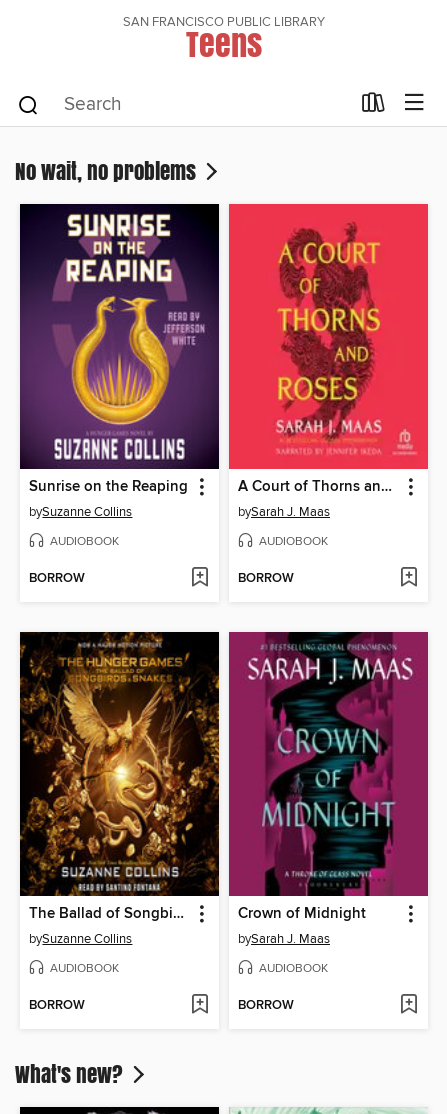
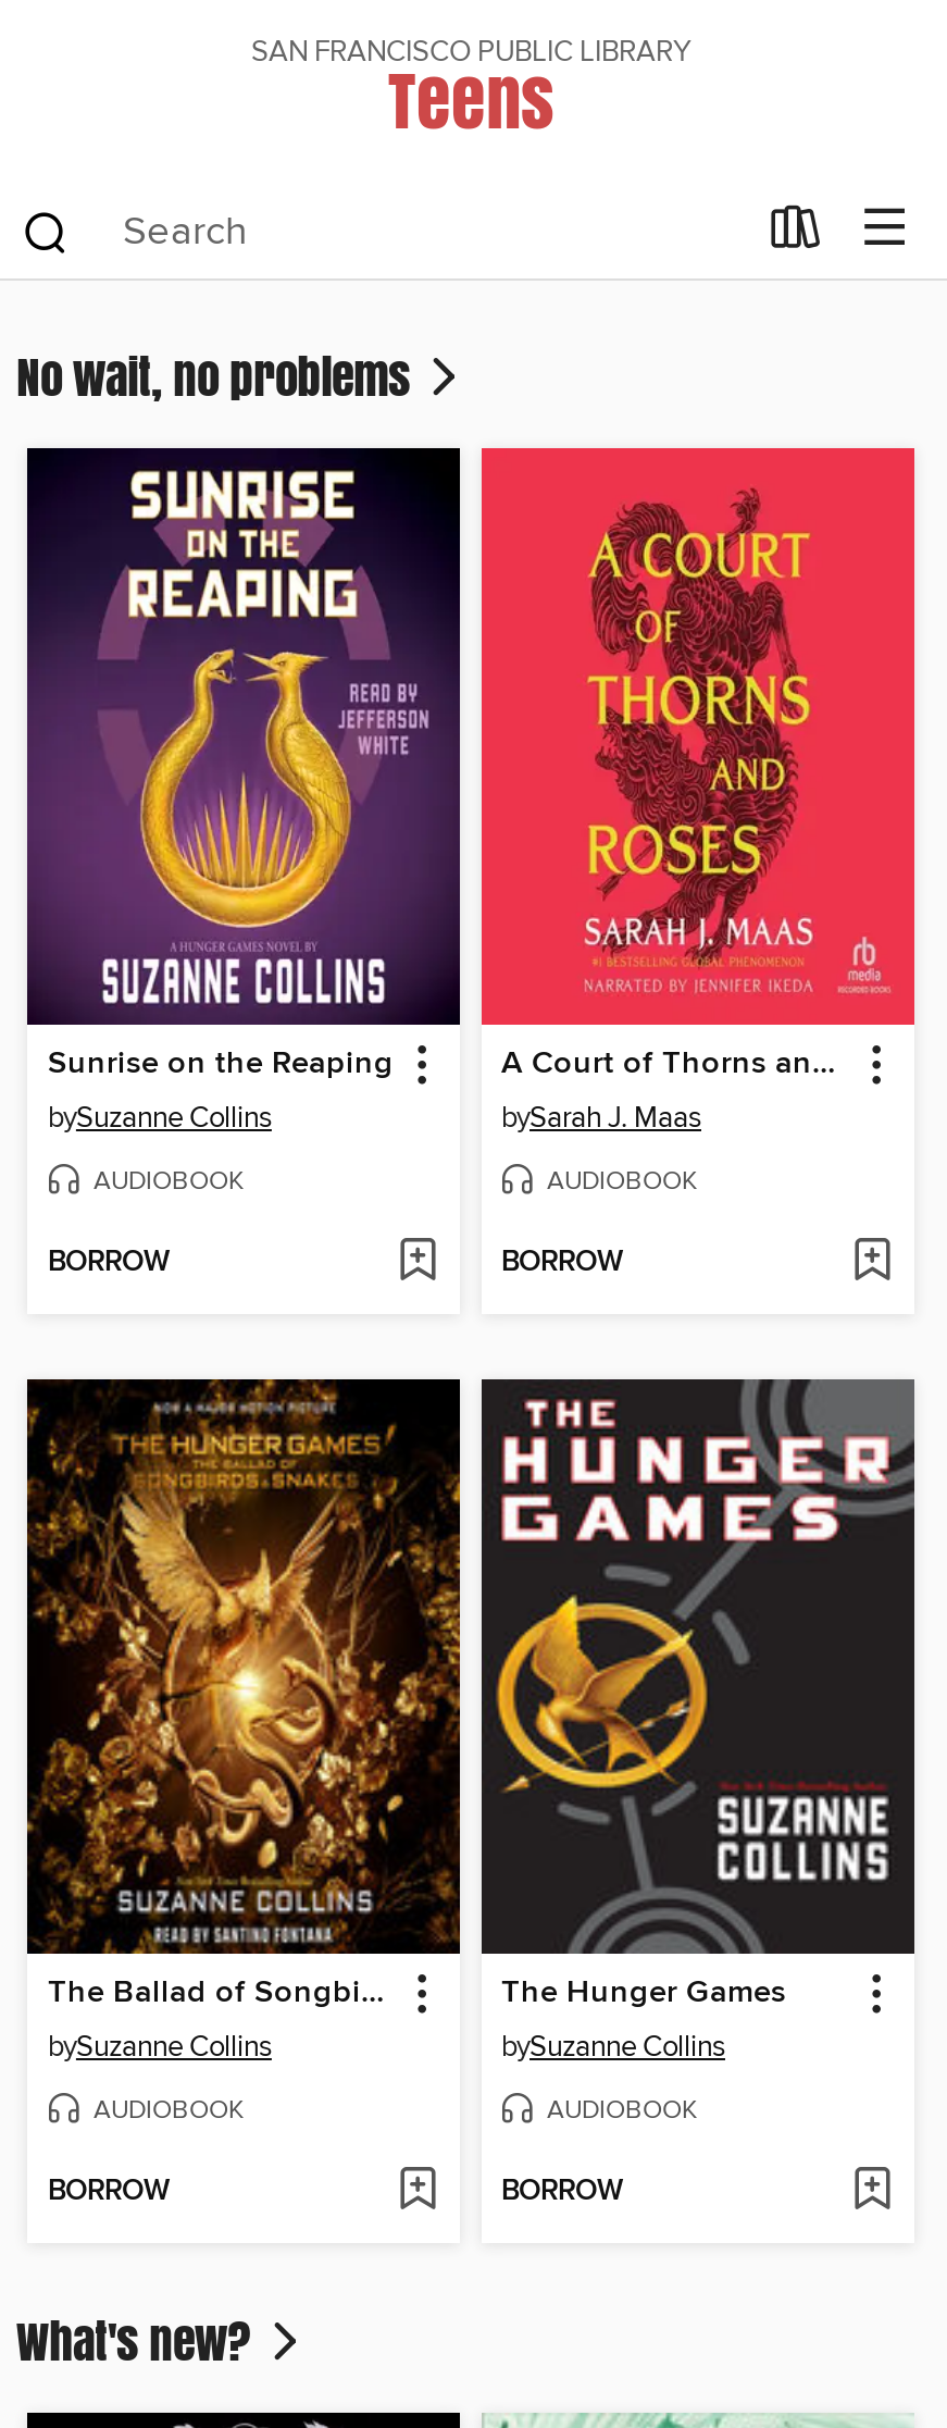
- [image]
- Crown of Midnight
- bySarah J. Maas
+ [image]
+ The Hunger Games
+ bySuzanne Collins
